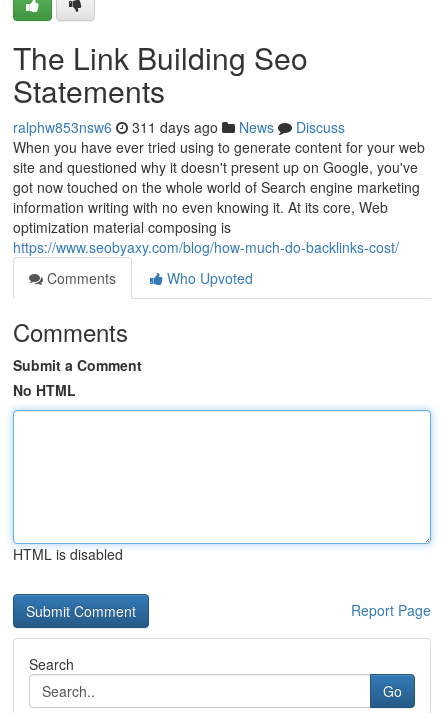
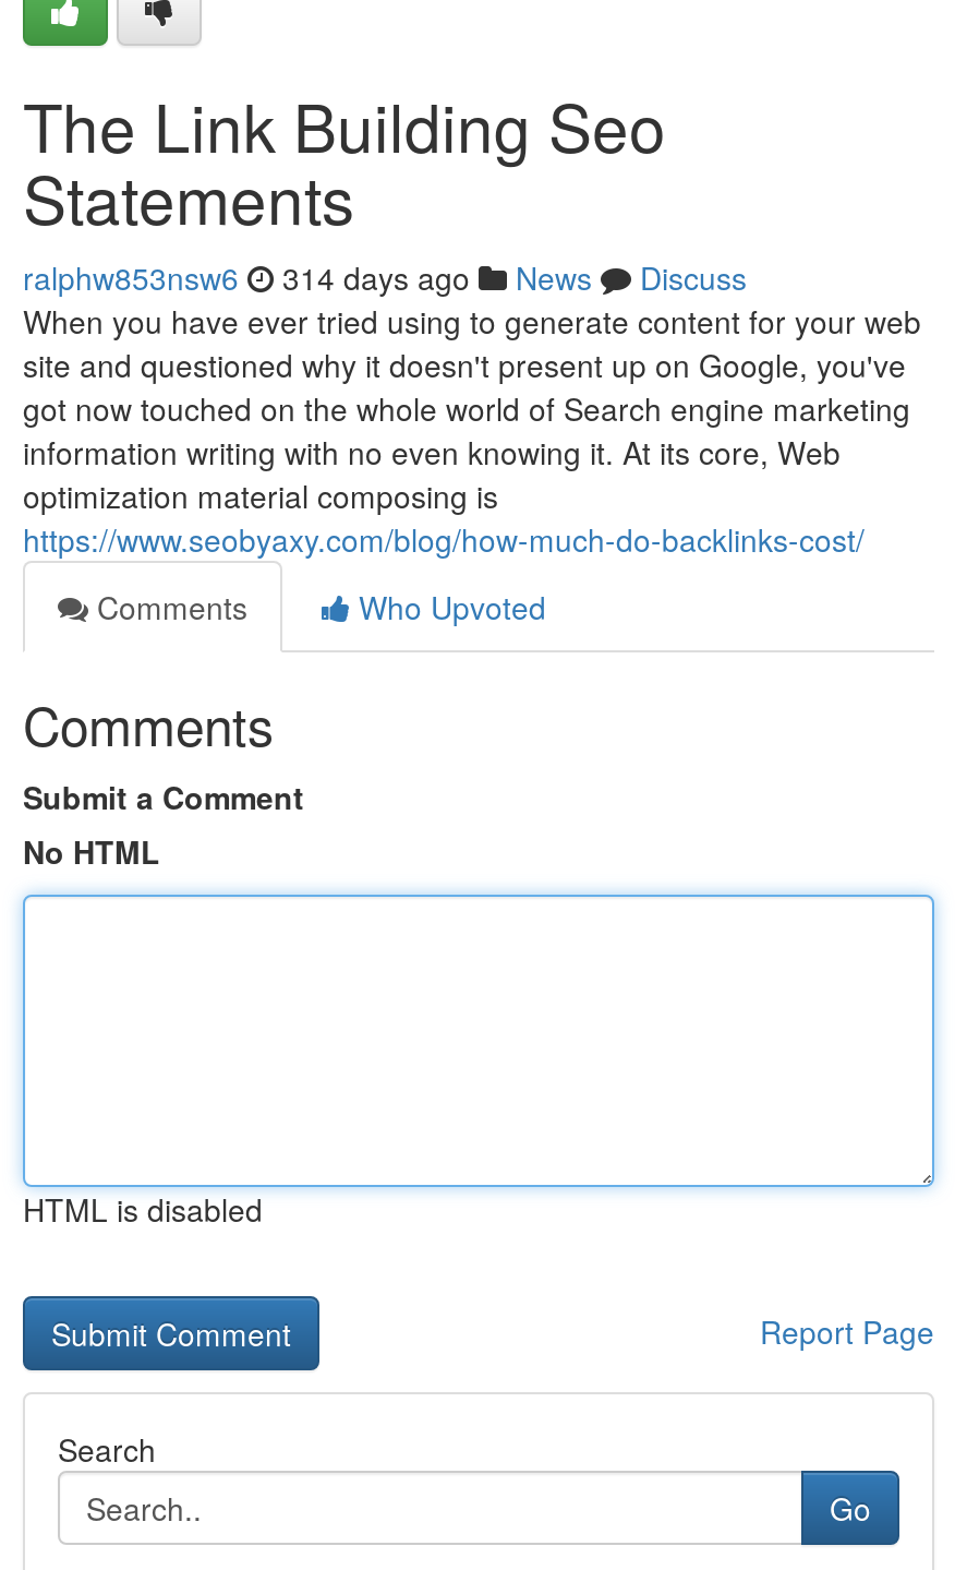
- ralphw853nsw6 311 days ago News Discuss
+ ralphw853nsw6 314 days ago News Discuss
